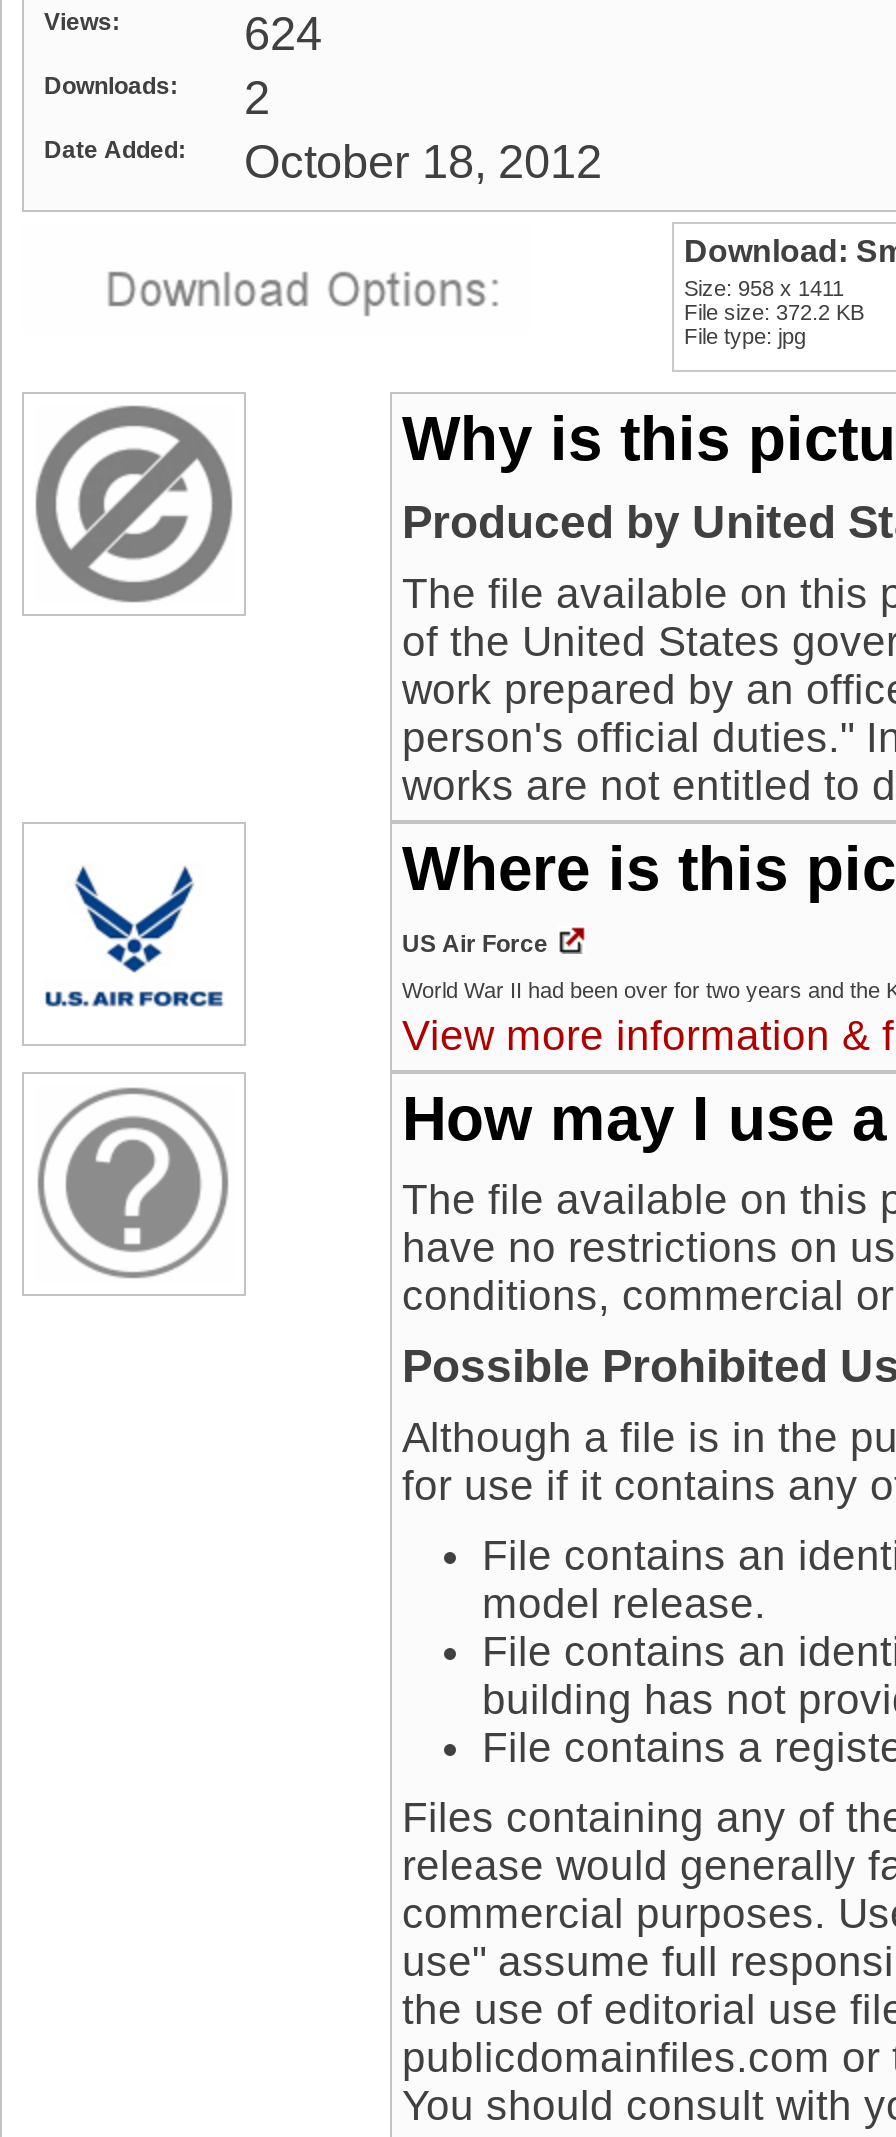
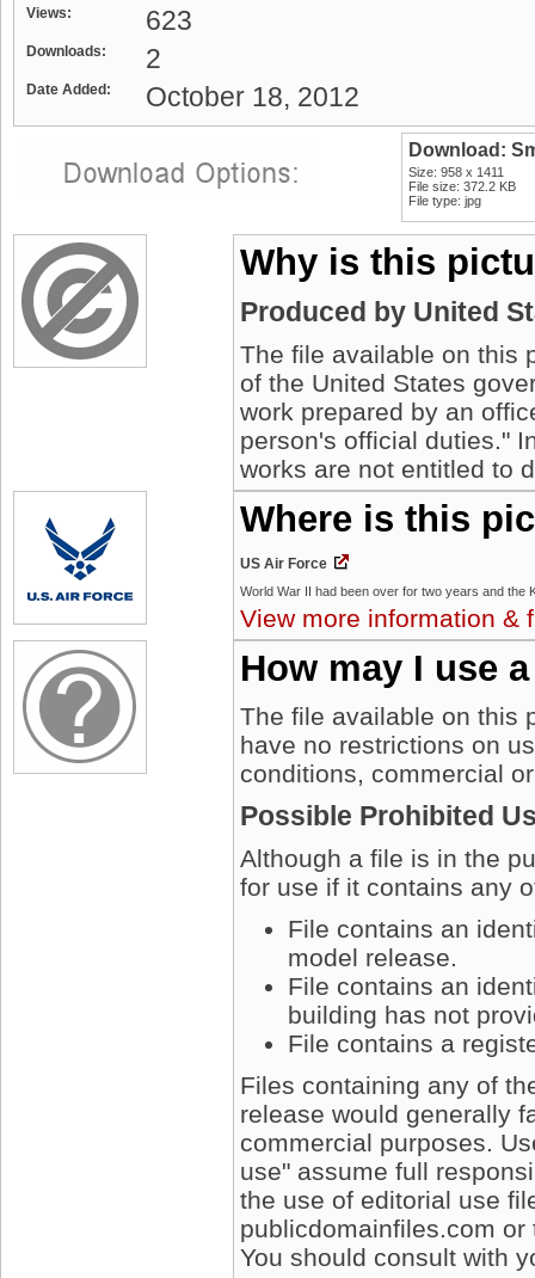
- 624
+ 623
